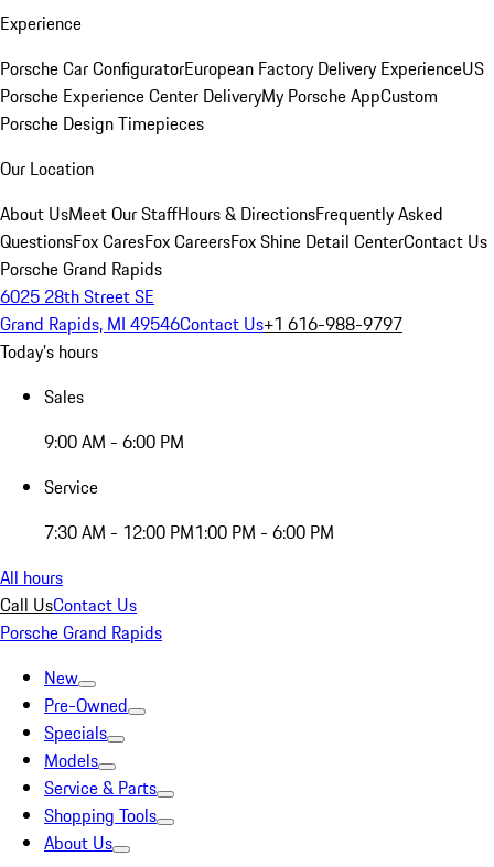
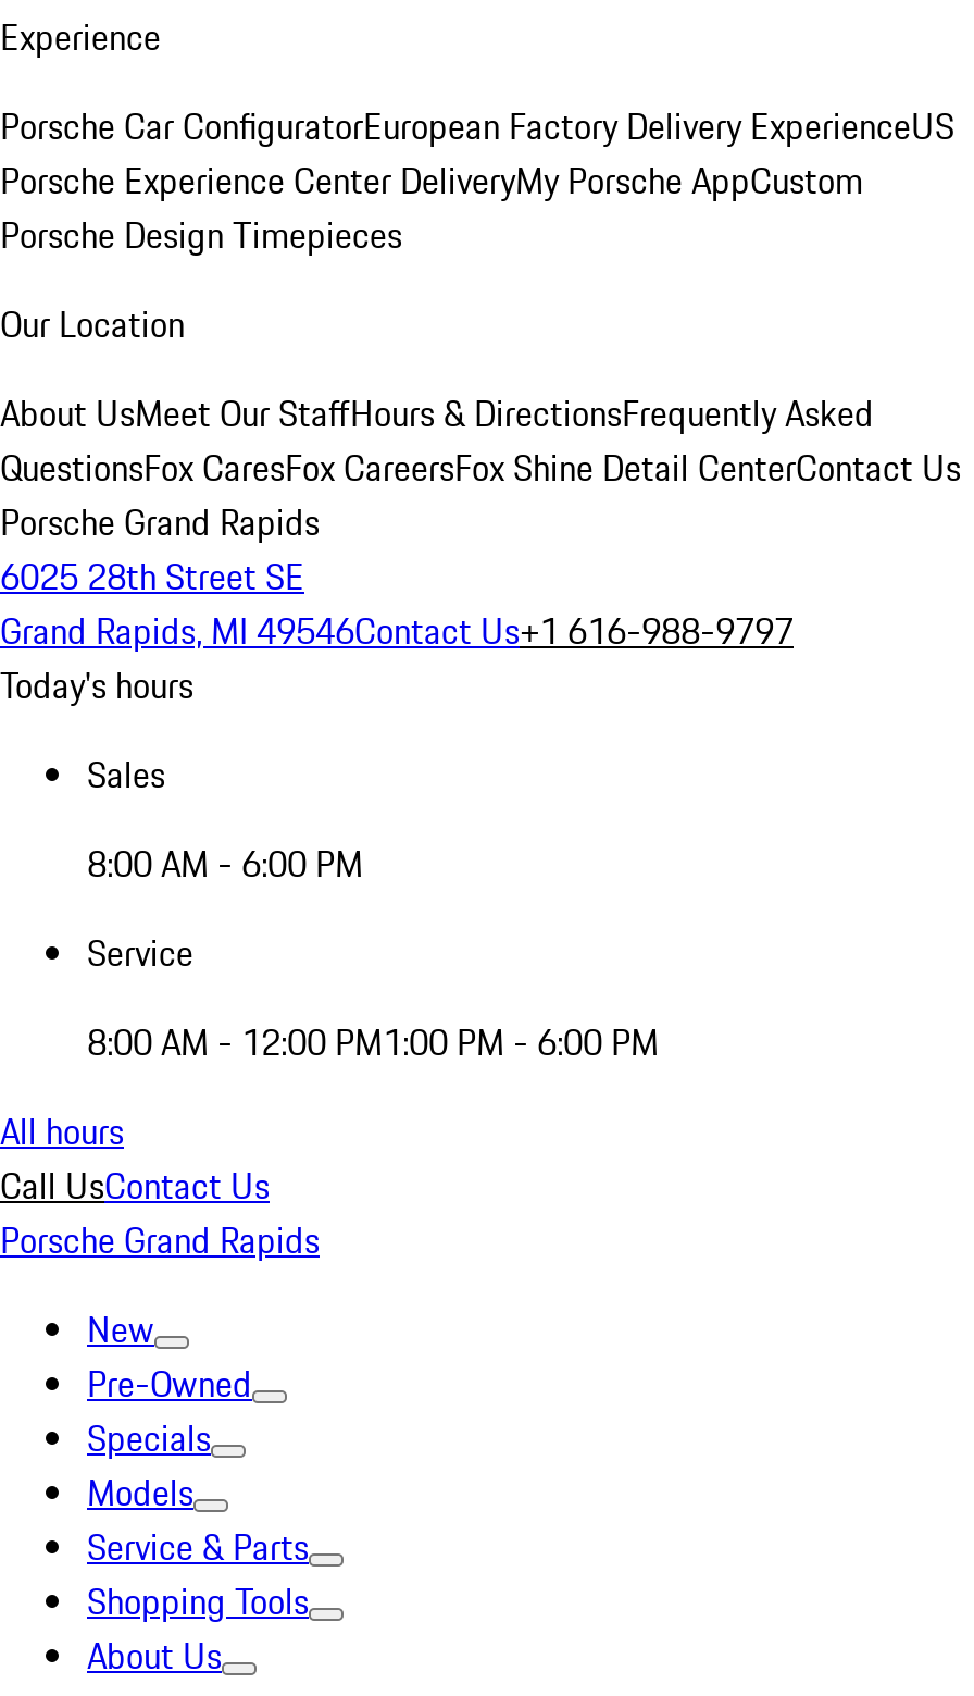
- 9:00 AM - 6:00 PM
+ 8:00 AM - 6:00 PM

- 7:30 AM - 12:00 PM1:00 PM - 6:00 PM
+ 8:00 AM - 12:00 PM1:00 PM - 6:00 PM
